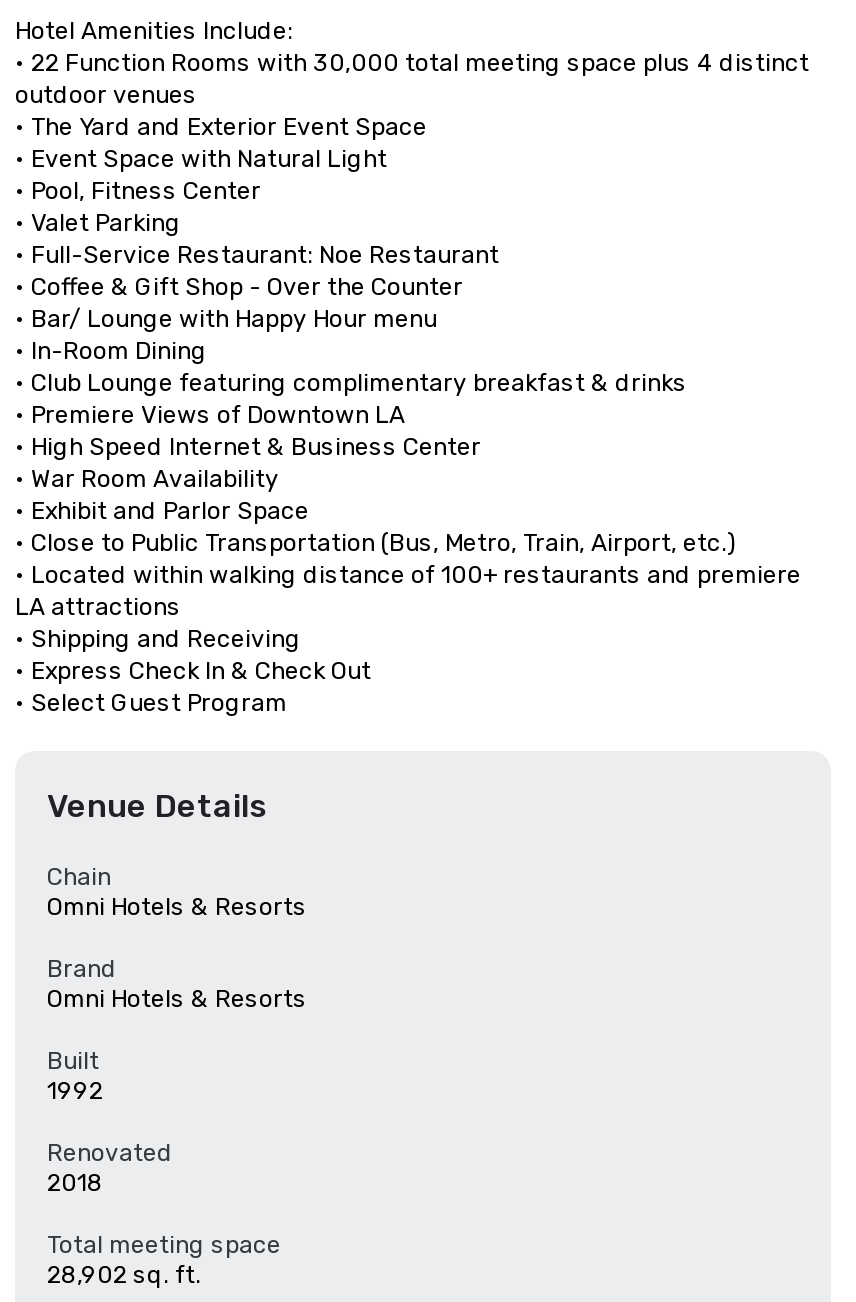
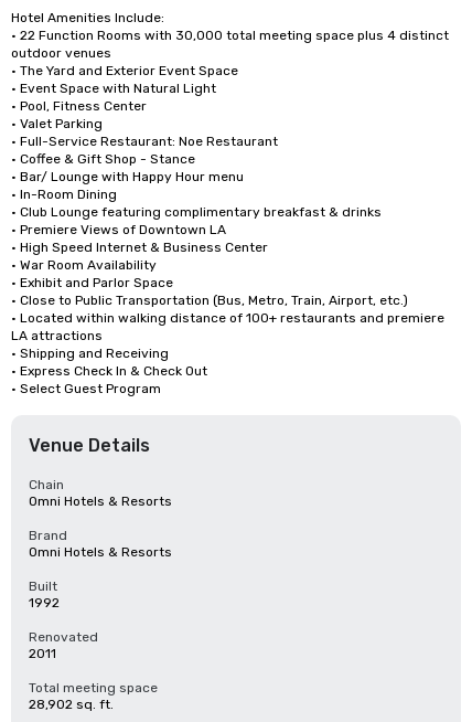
- • Coffee & Gift Shop - Over the Counter
+ • Coffee & Gift Shop - Stance

- 2018
+ 2011
